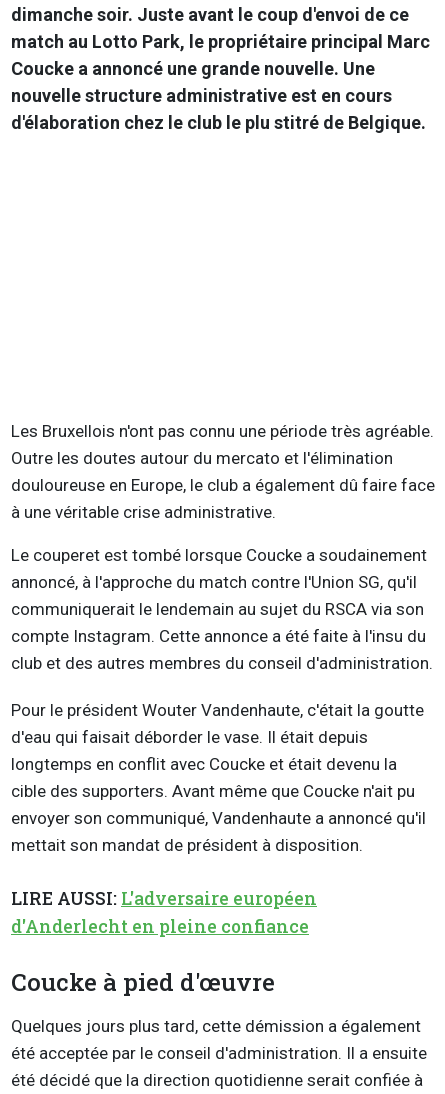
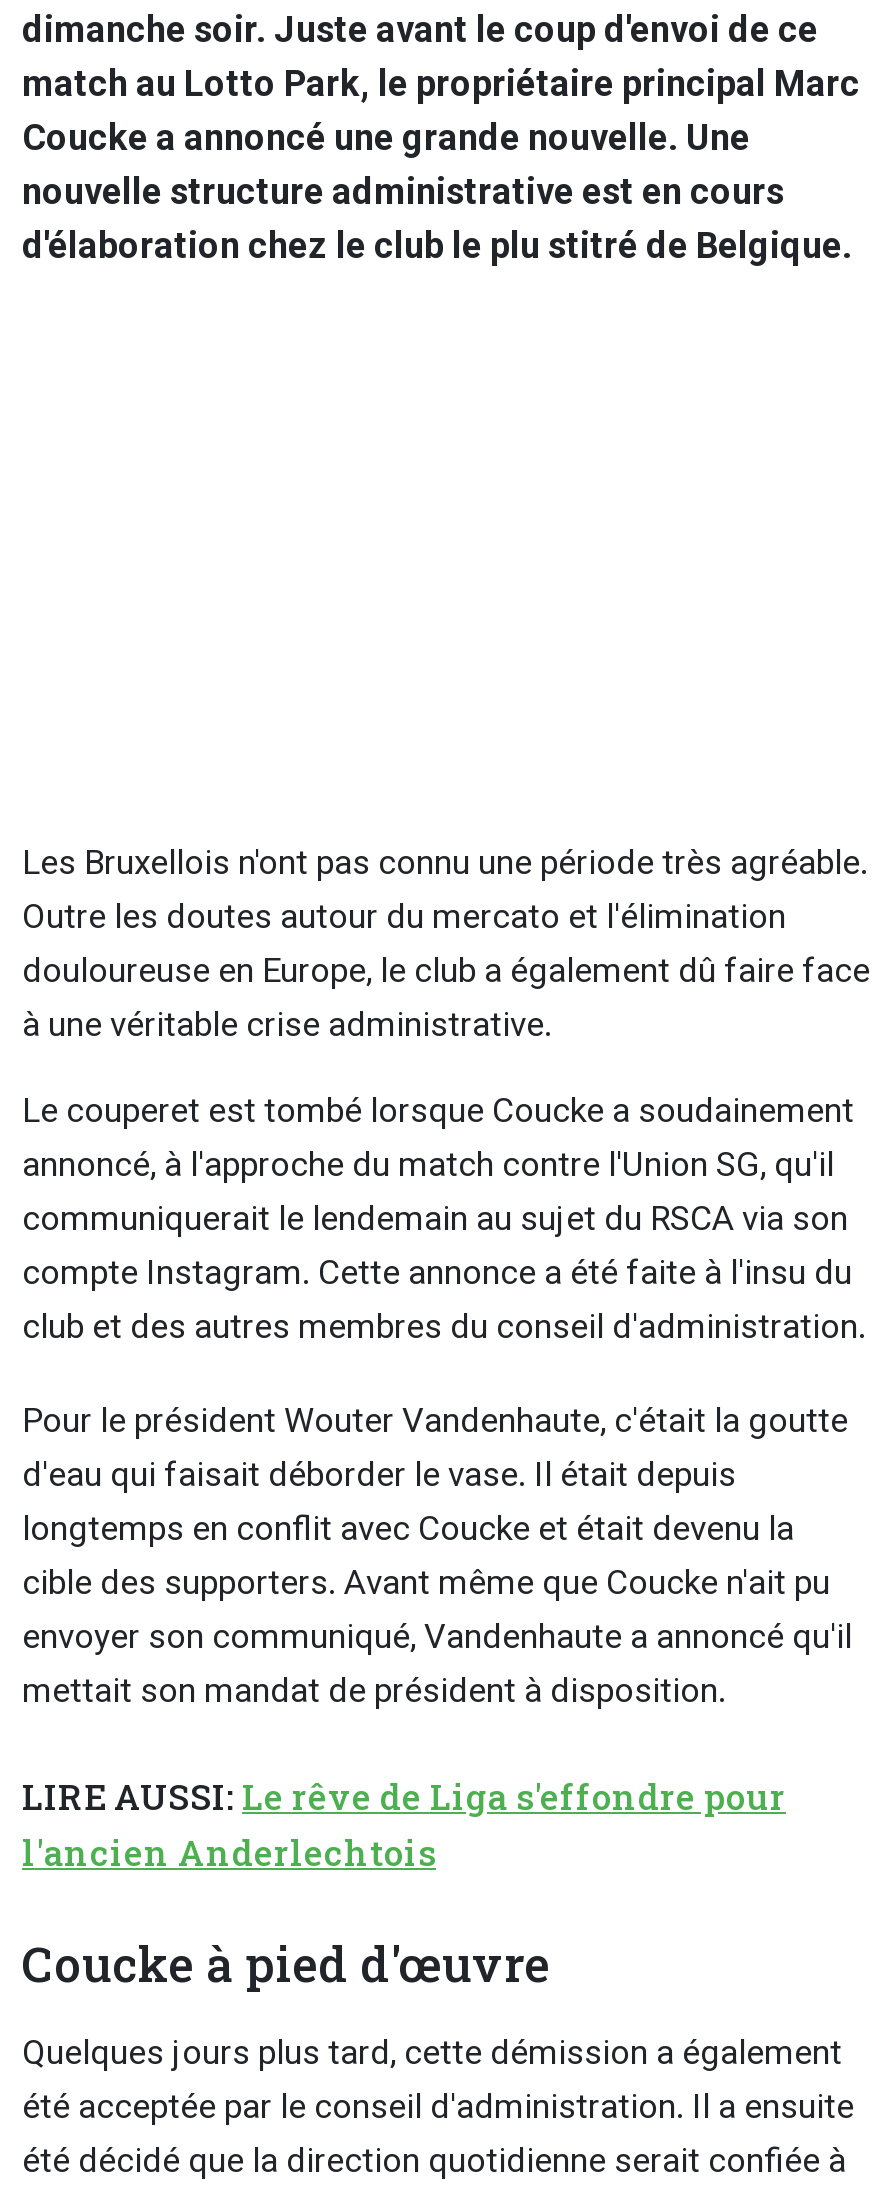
- LIRE AUSSI: L'adversaire européen
- d'Anderlecht en pleine confiance
+ LIRE AUSSI: Le rêve de Liga s'effondre pour
+ l'ancien Anderlechtois
